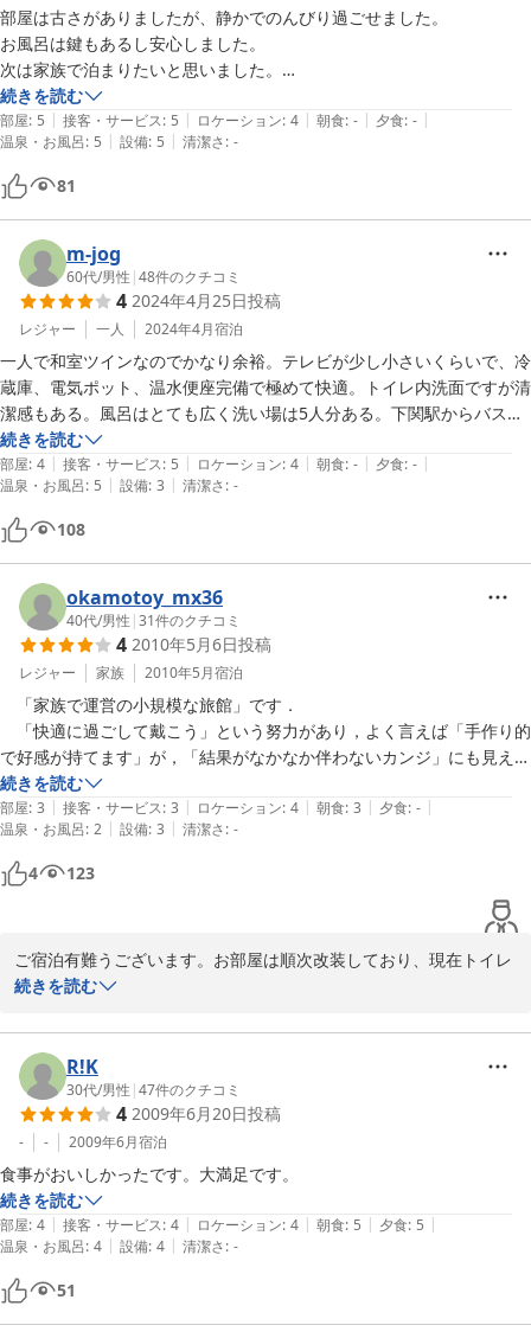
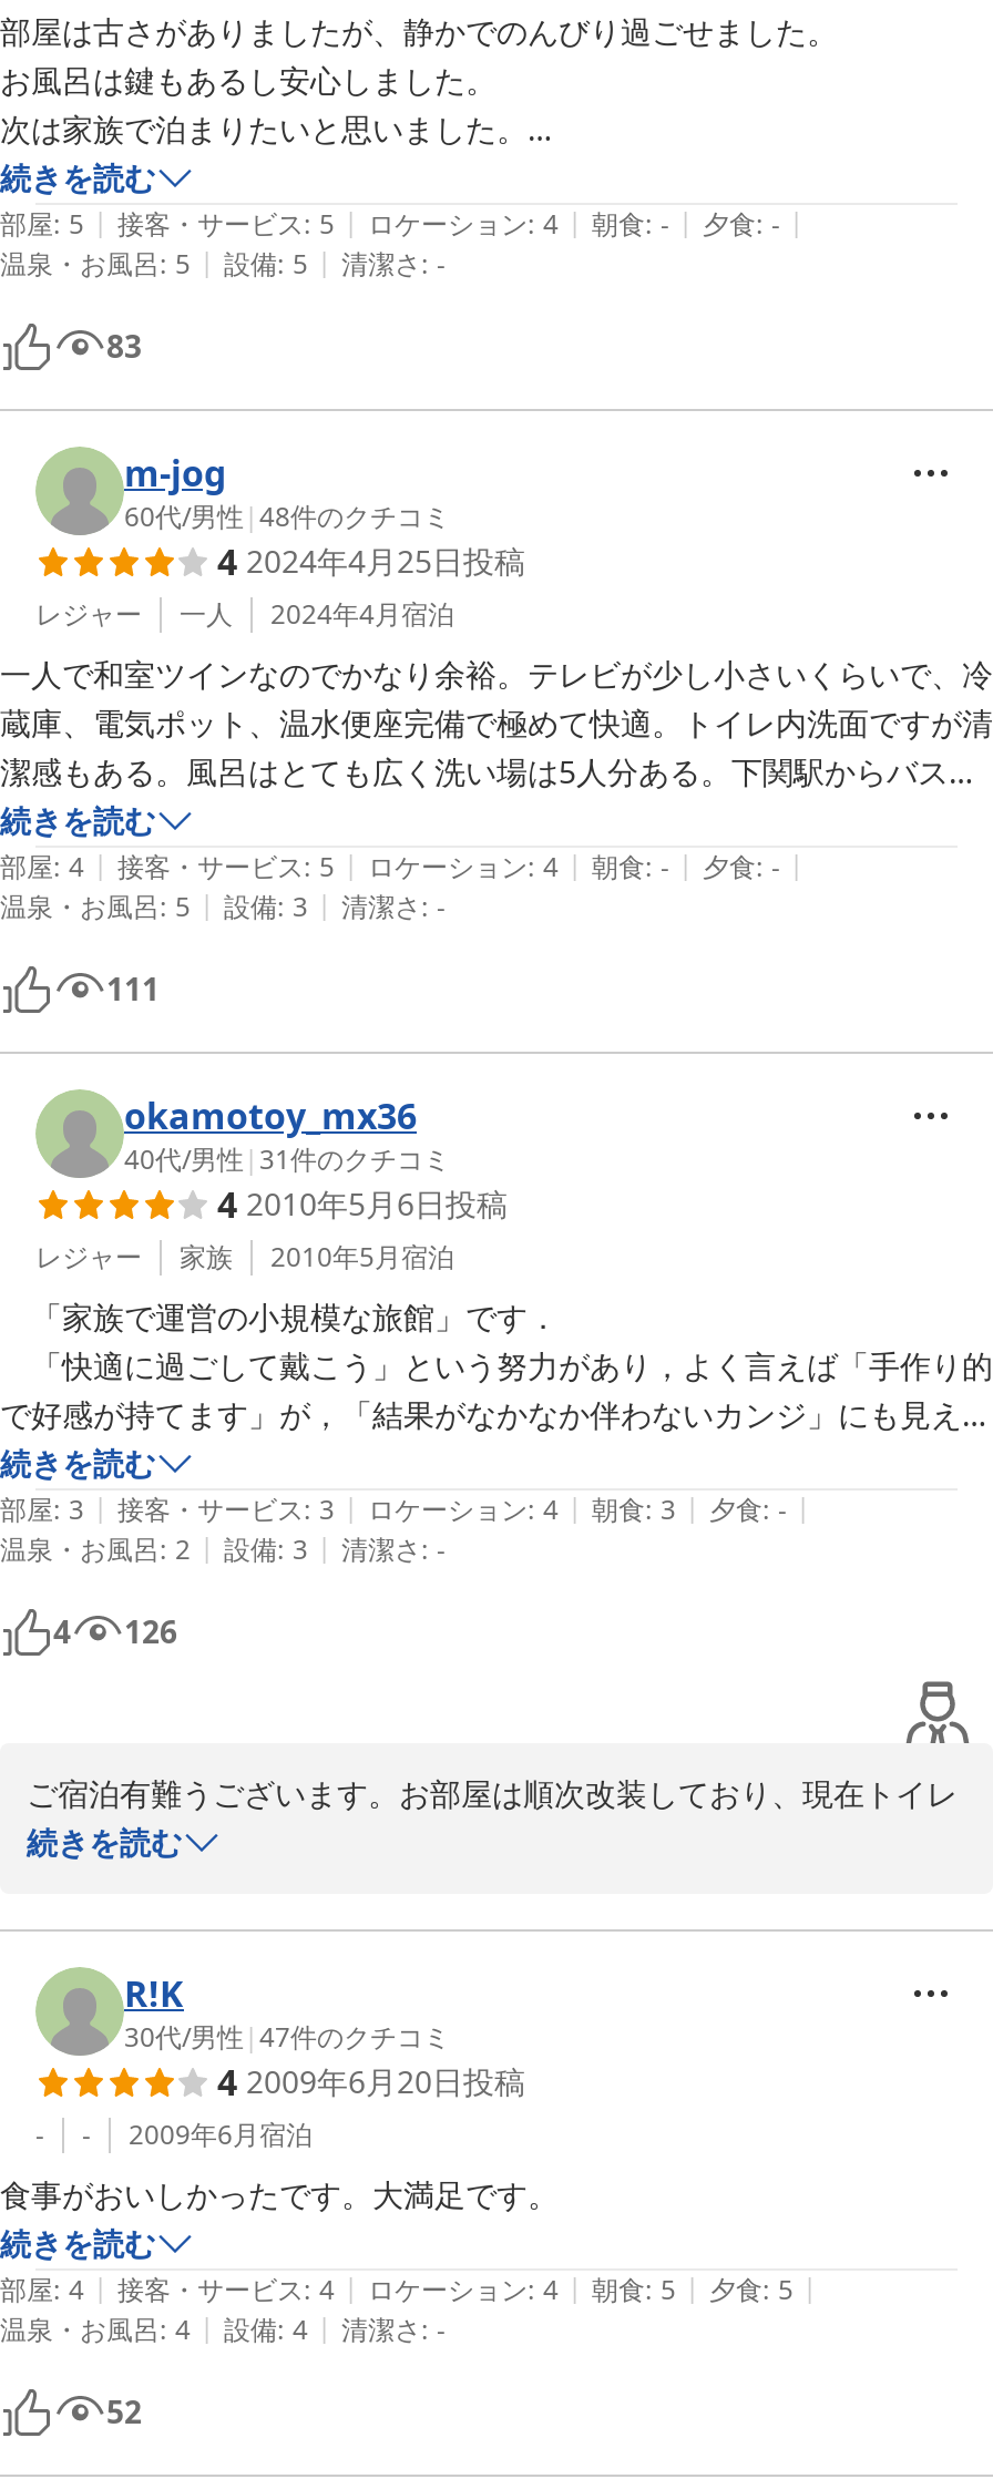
- 81
+ 83

- 108
+ 111

- 4 123
+ 4 126

- 51
+ 52
